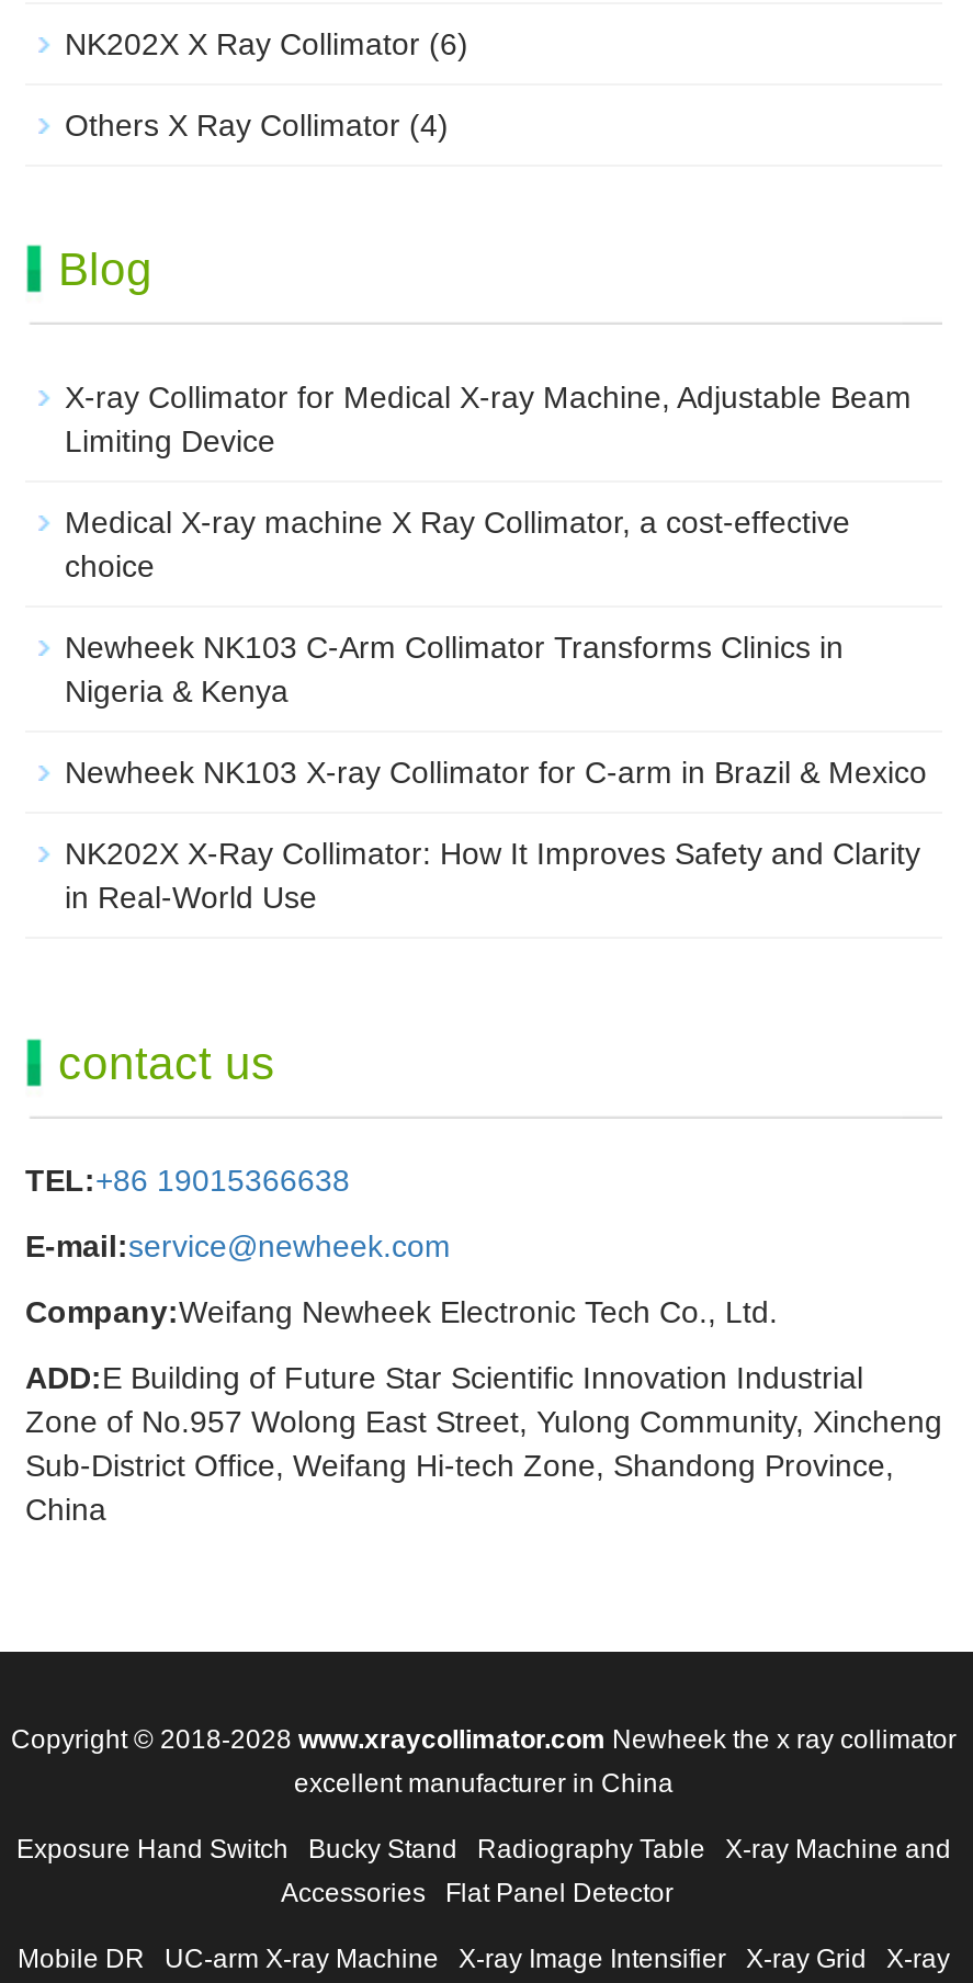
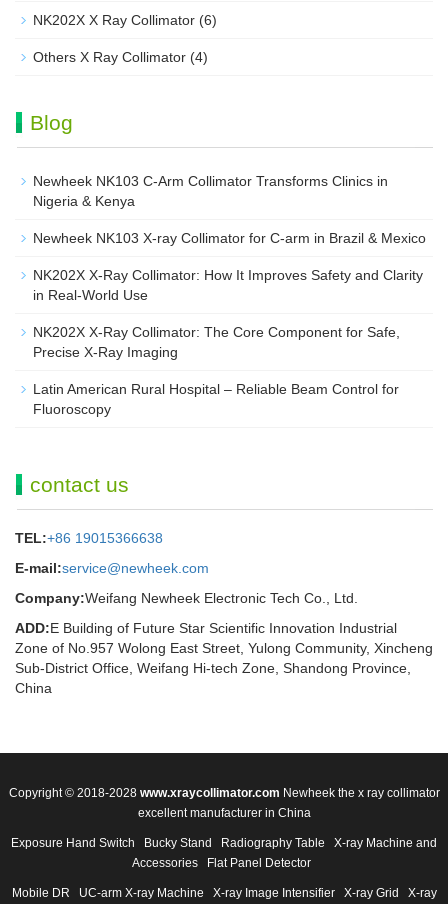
- X-ray Collimator for Medical X-ray Machine, Adjustable Beam
- Limiting Device
- Medical X-ray machine X Ray Collimator, a cost-effective
- choice

moved up: Newheek NK103 C-Arm Collimator Transforms Clinics in | Nigeria & Kenya | Newheek NK103 X-ray Collimator for C-arm in Brazil & Mexico | NK202X X-Ray Collimator: How It Improves Safety and Clarity | in Real-World Use

+ NK202X X-Ray Collimator: The Core Component for Safe,
+ Precise X-Ray Imaging
+ Latin American Rural Hospital – Reliable Beam Control for
+ Fluoroscopy
